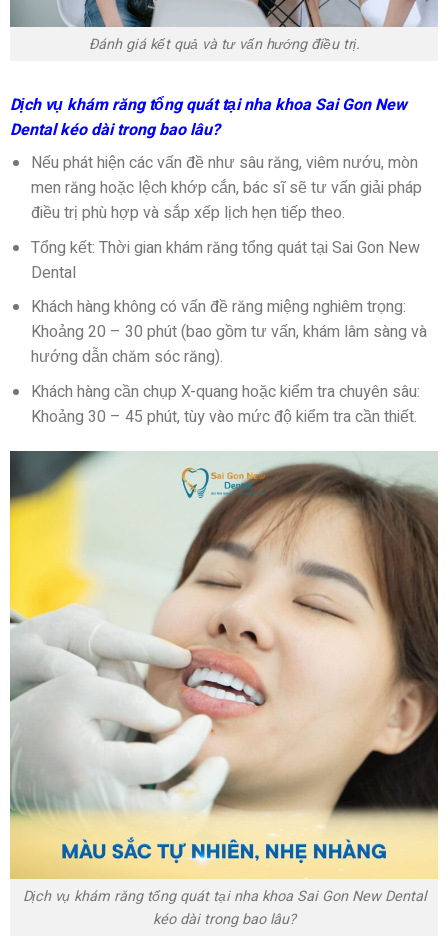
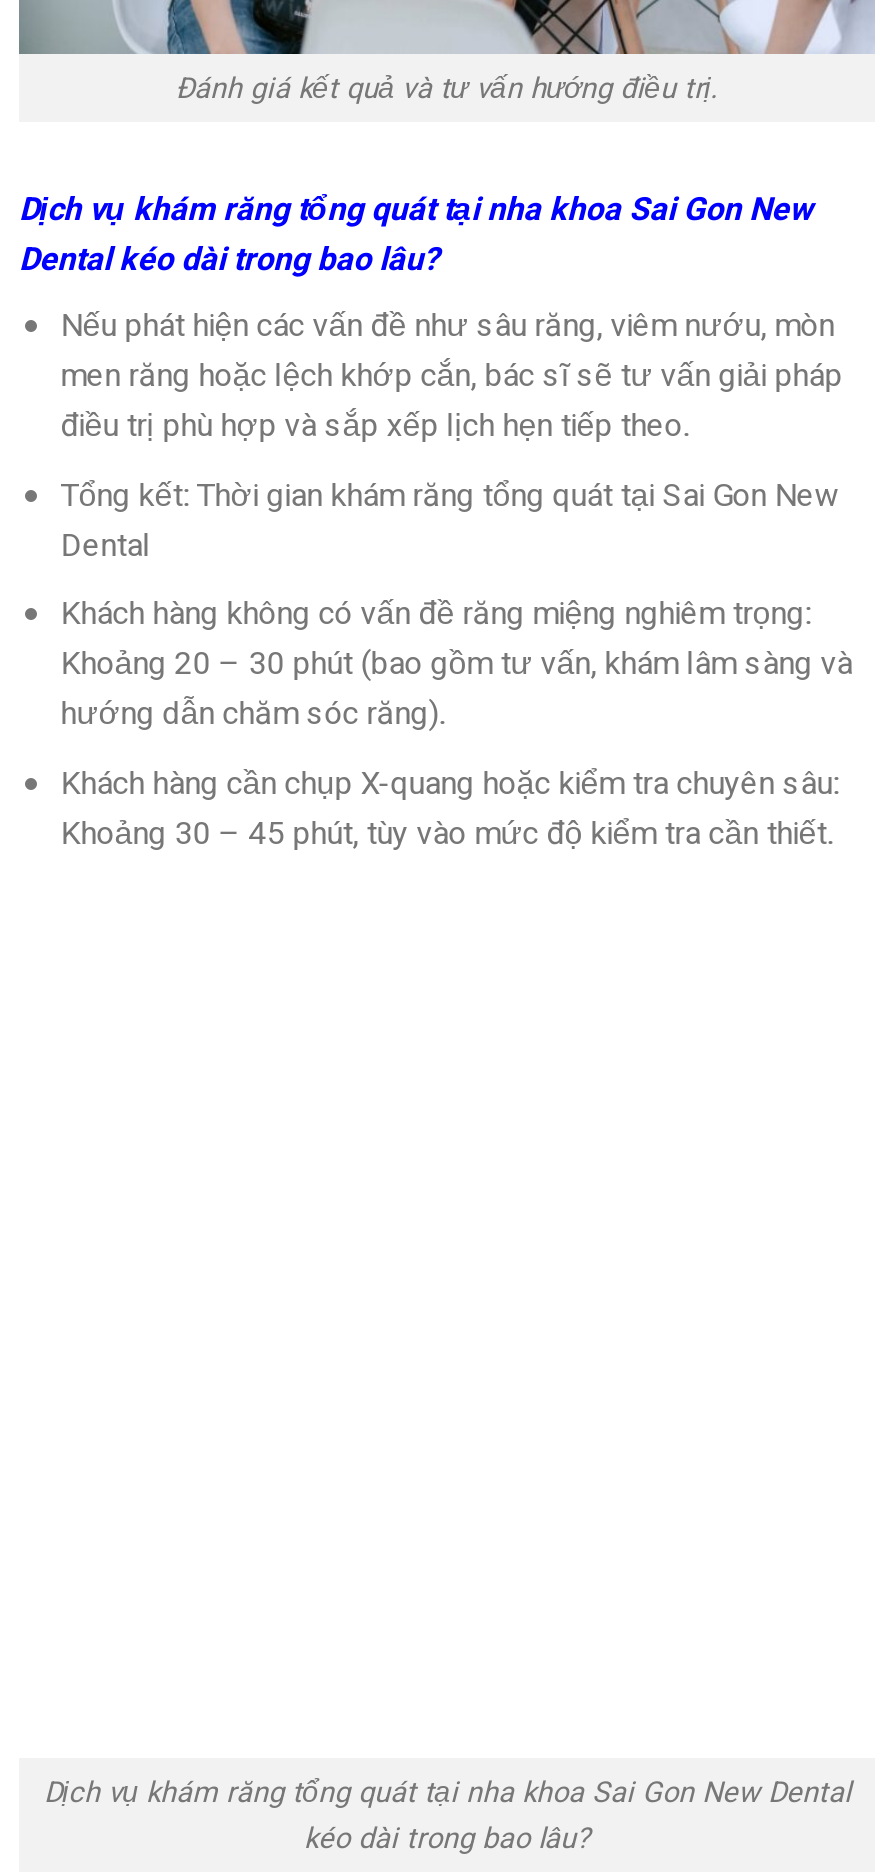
- [image]
